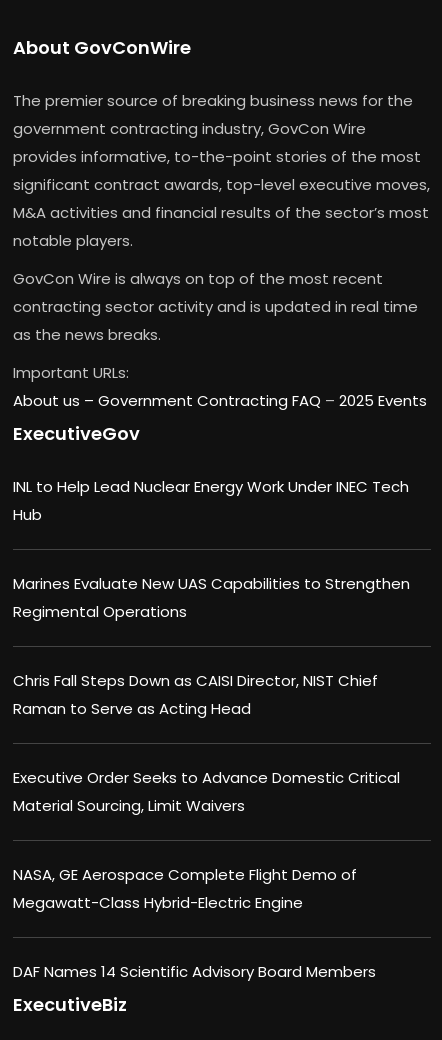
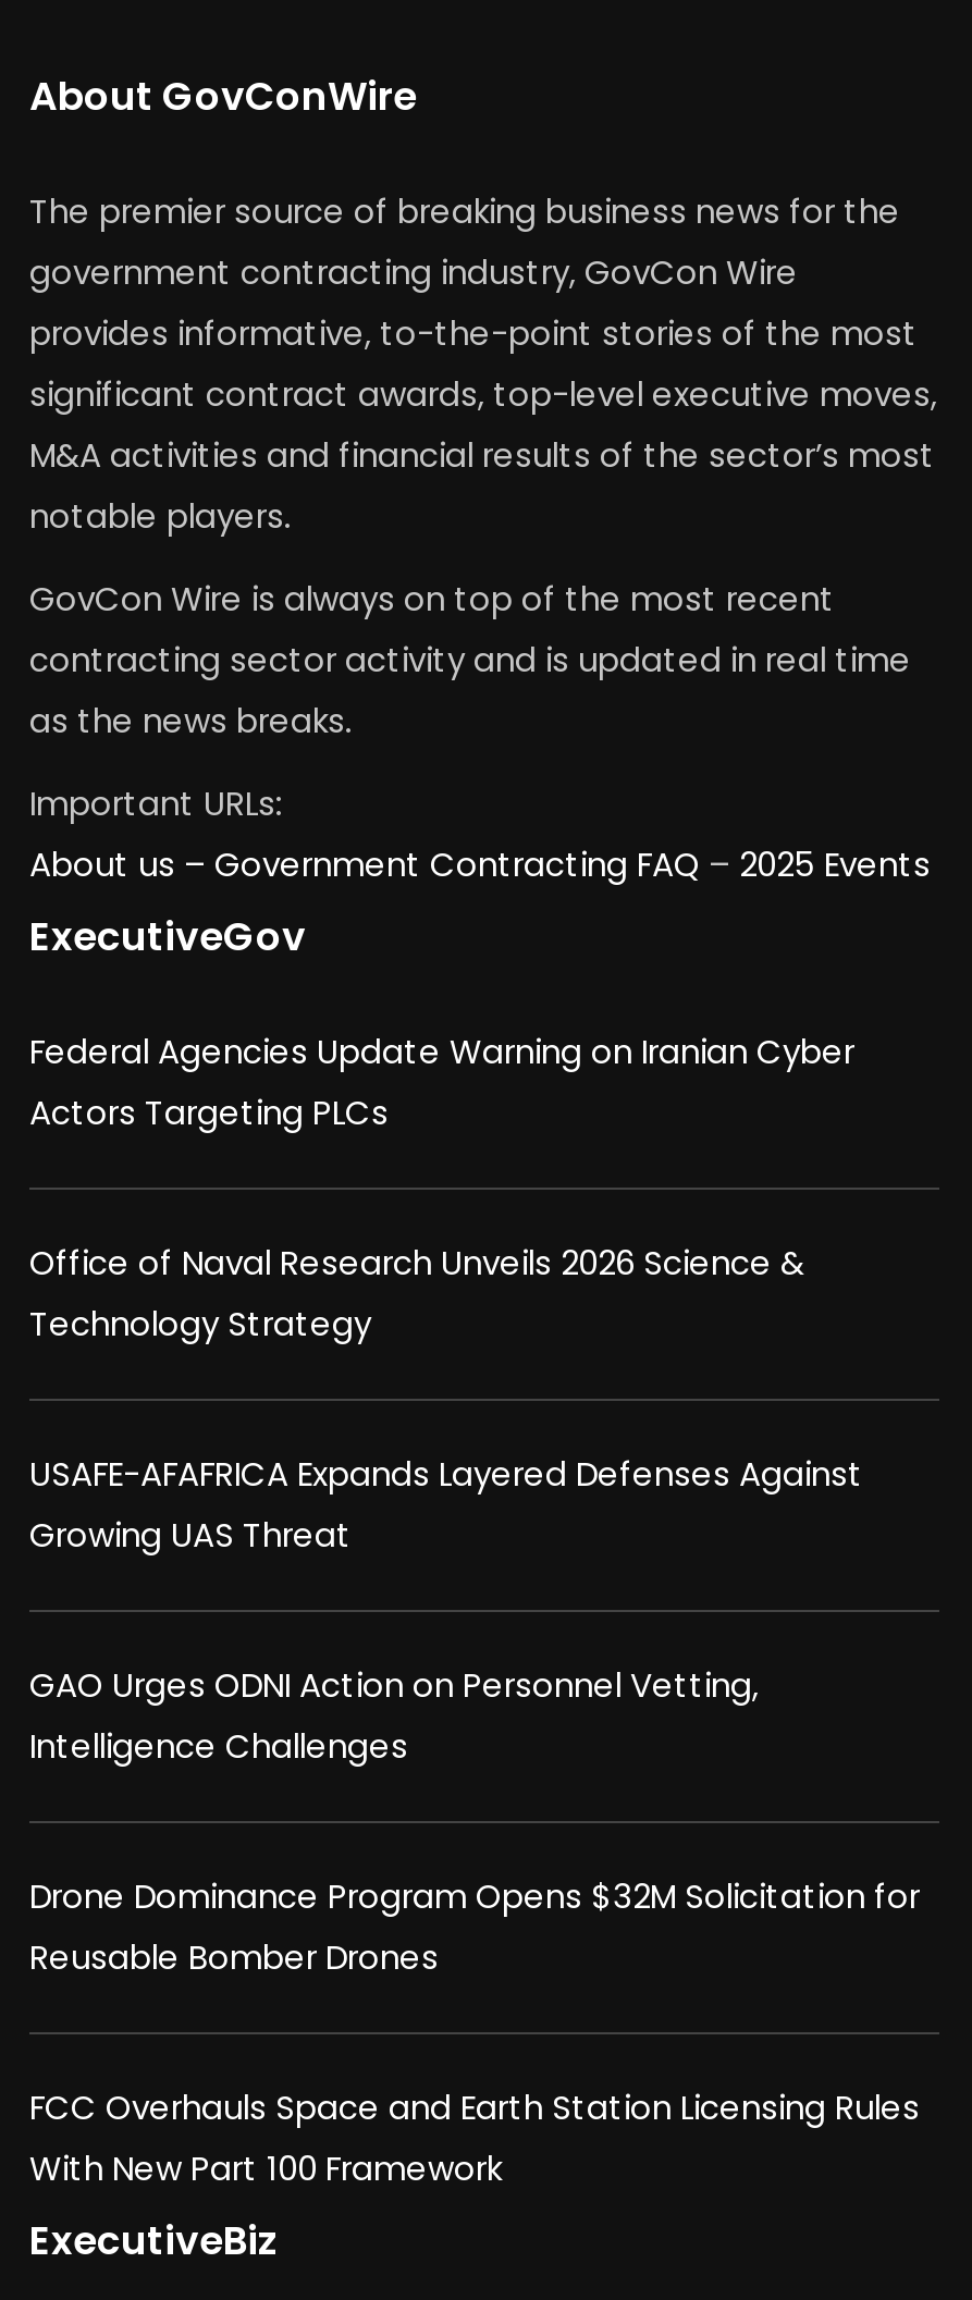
- INL to Help Lead Nuclear Energy Work Under INEC Tech
- Hub
+ Federal Agencies Update Warning on Iranian Cyber
+ Actors Targeting PLCs

- Marines Evaluate New UAS Capabilities to Strengthen
- Regimental Operations
+ Office of Naval Research Unveils 2026 Science &
+ Technology Strategy

- Chris Fall Steps Down as CAISI Director, NIST Chief
- Raman to Serve as Acting Head
+ USAFE-AFAFRICA Expands Layered Defenses Against
+ Growing UAS Threat

- Executive Order Seeks to Advance Domestic Critical
- Material Sourcing, Limit Waivers
+ GAO Urges ODNI Action on Personnel Vetting,
+ Intelligence Challenges

- NASA, GE Aerospace Complete Flight Demo of
- Megawatt-Class Hybrid-Electric Engine
+ Drone Dominance Program Opens $32M Solicitation for
+ Reusable Bomber Drones

- DAF Names 14 Scientific Advisory Board Members
+ FCC Overhauls Space and Earth Station Licensing Rules
+ With New Part 100 Framework
